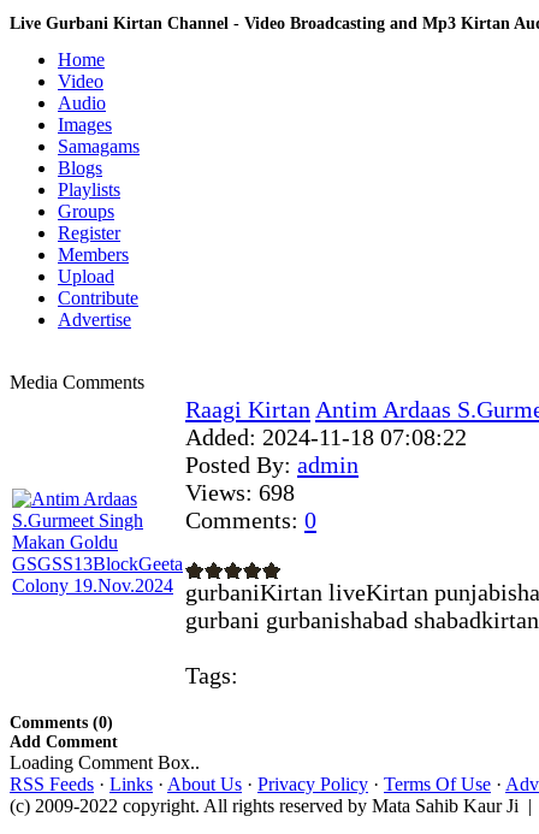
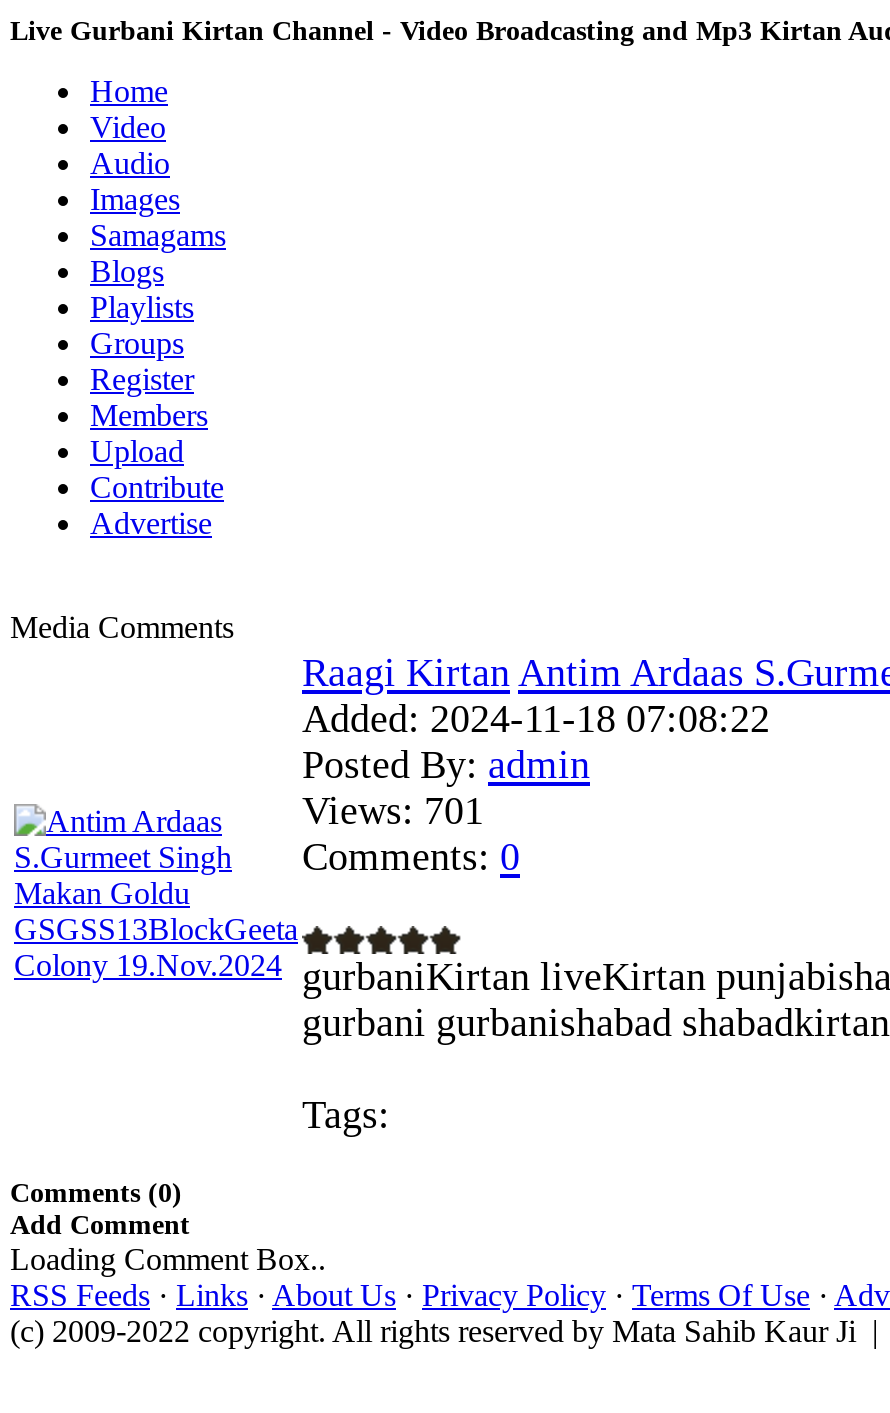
- Views: 698
+ Views: 701
